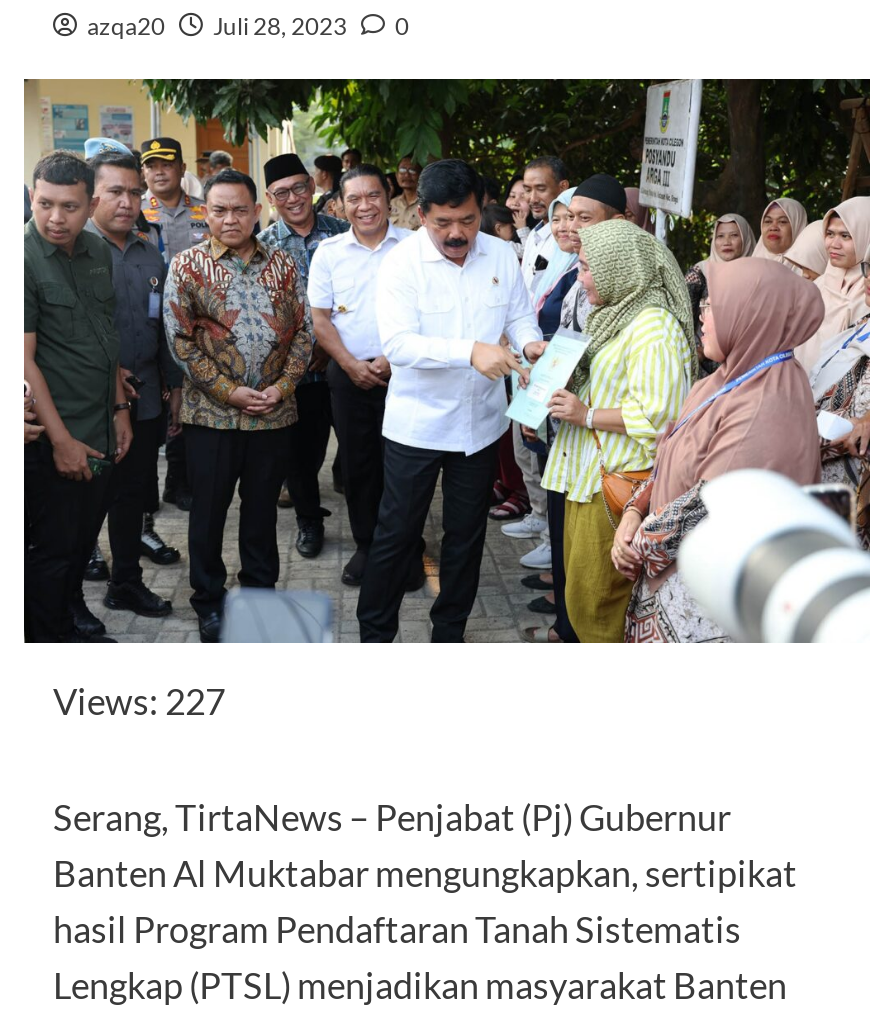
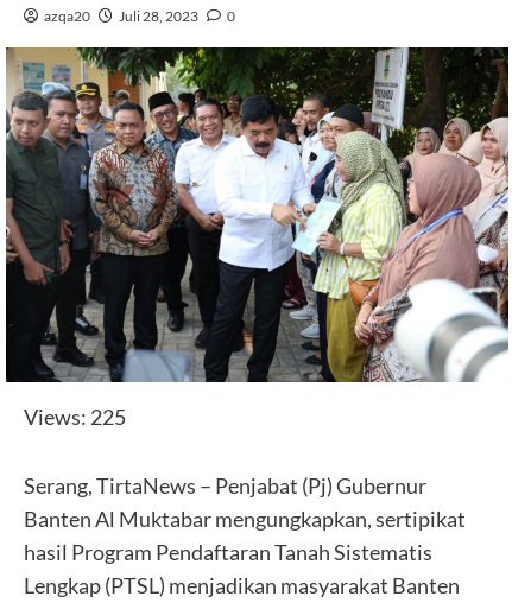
- Views: 227
+ Views: 225
